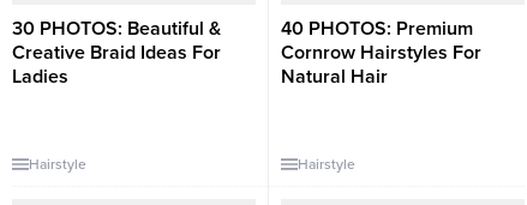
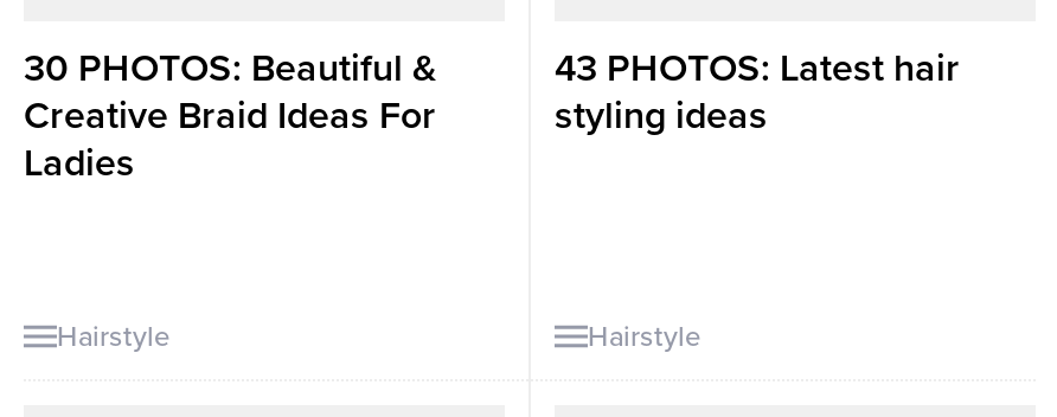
- 40 PHOTOS: Premium
- Cornrow Hairstyles For
- Natural Hair
+ 43 PHOTOS: Latest hair
+ styling ideas
